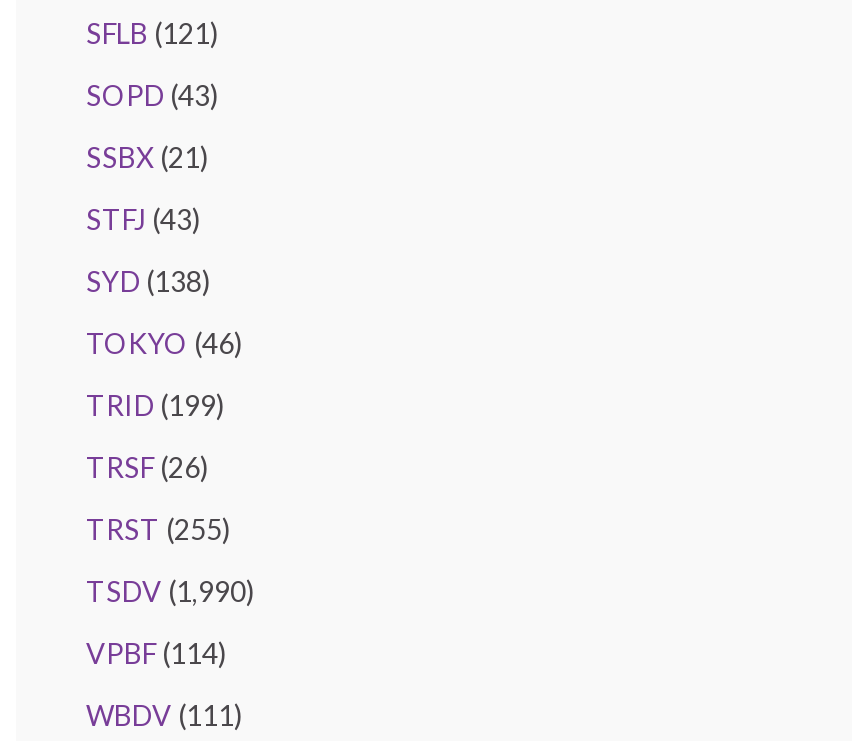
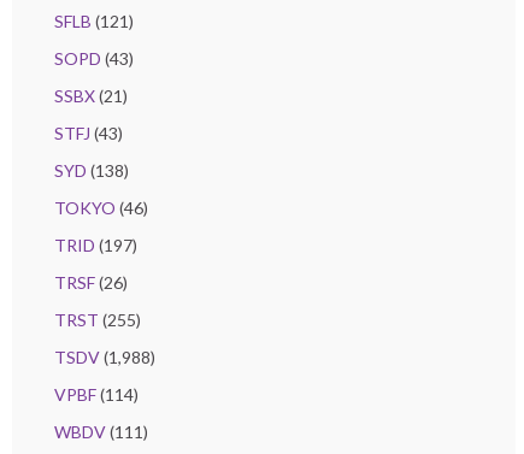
- TRID (199)
+ TRID (197)

- TSDV (1,990)
+ TSDV (1,988)
